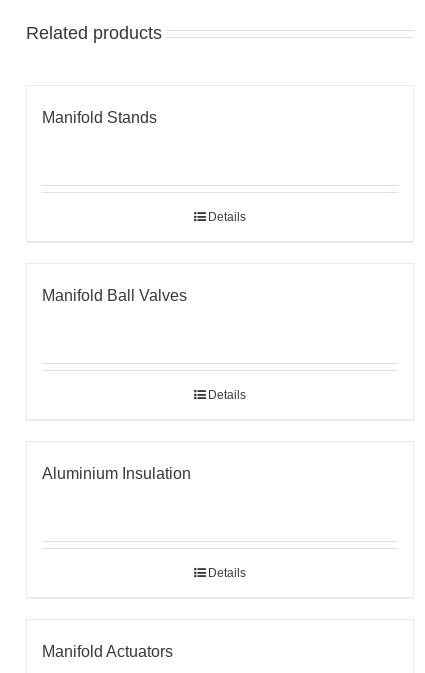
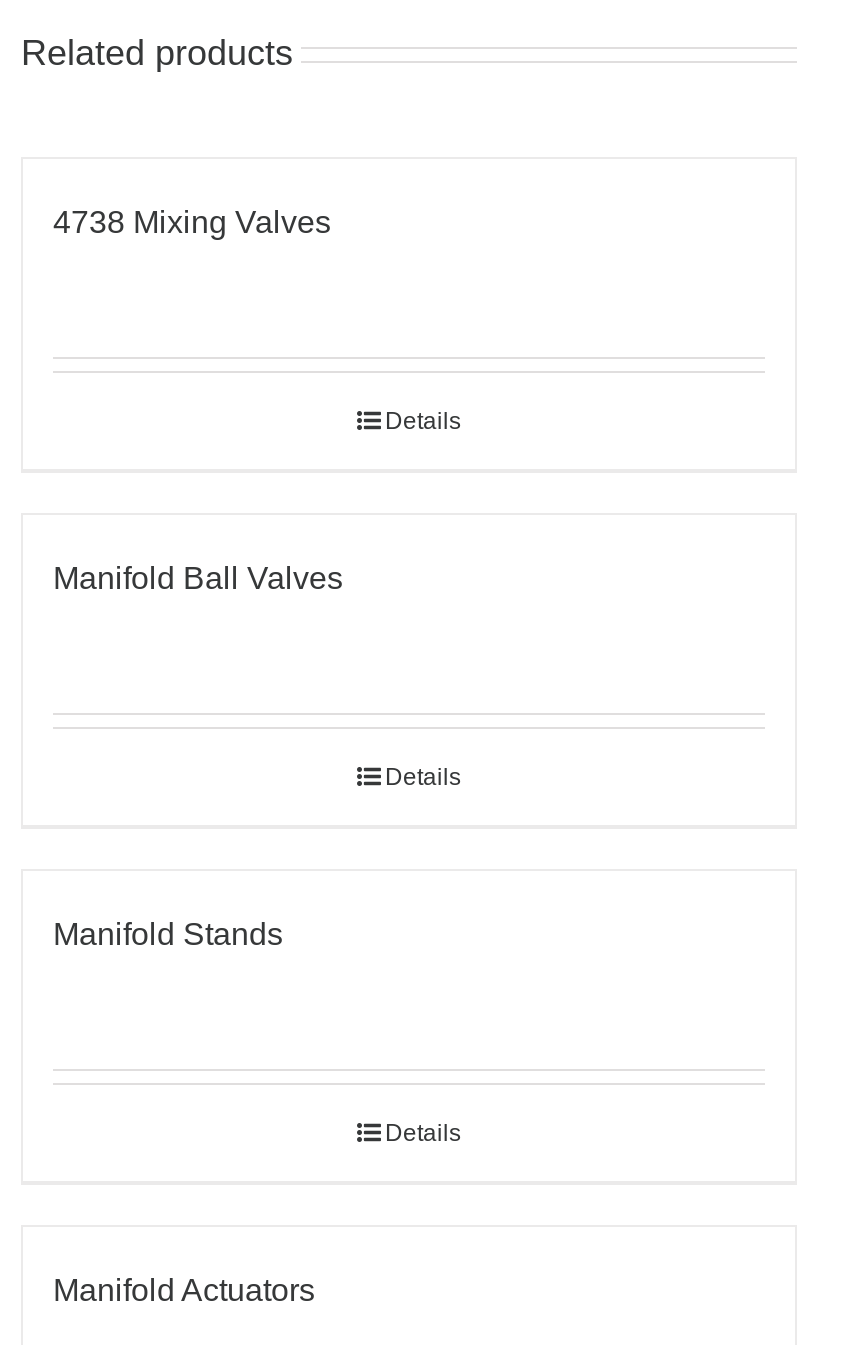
+ 4738 Mixing Valves

moved down: Manifold Stands

- Aluminium Insulation
